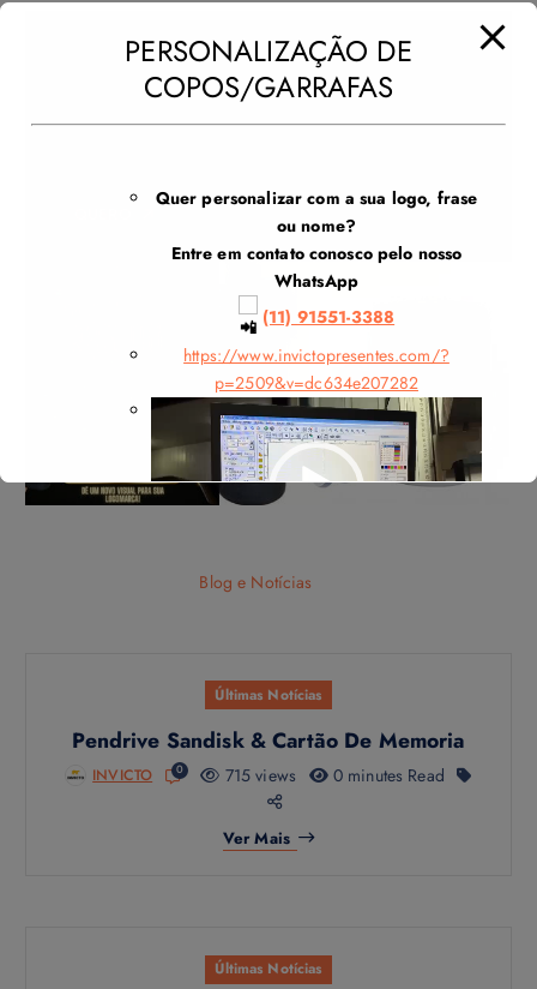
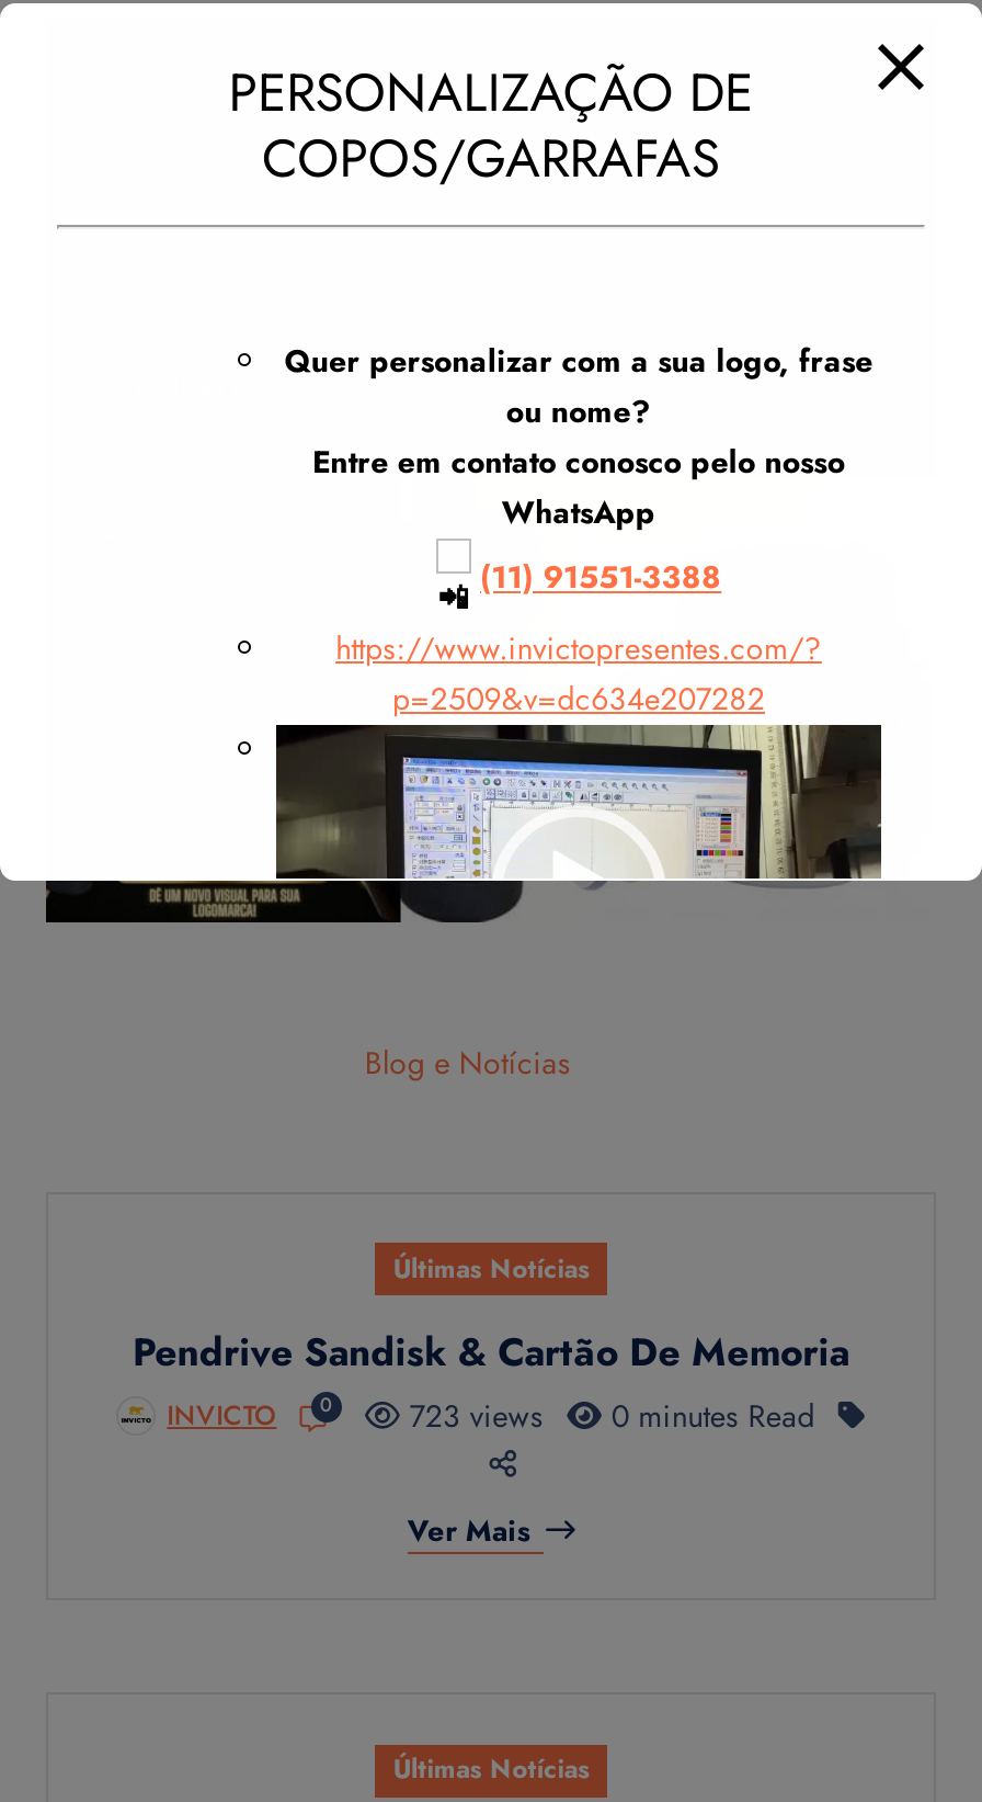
- 715 views
+ 723 views
